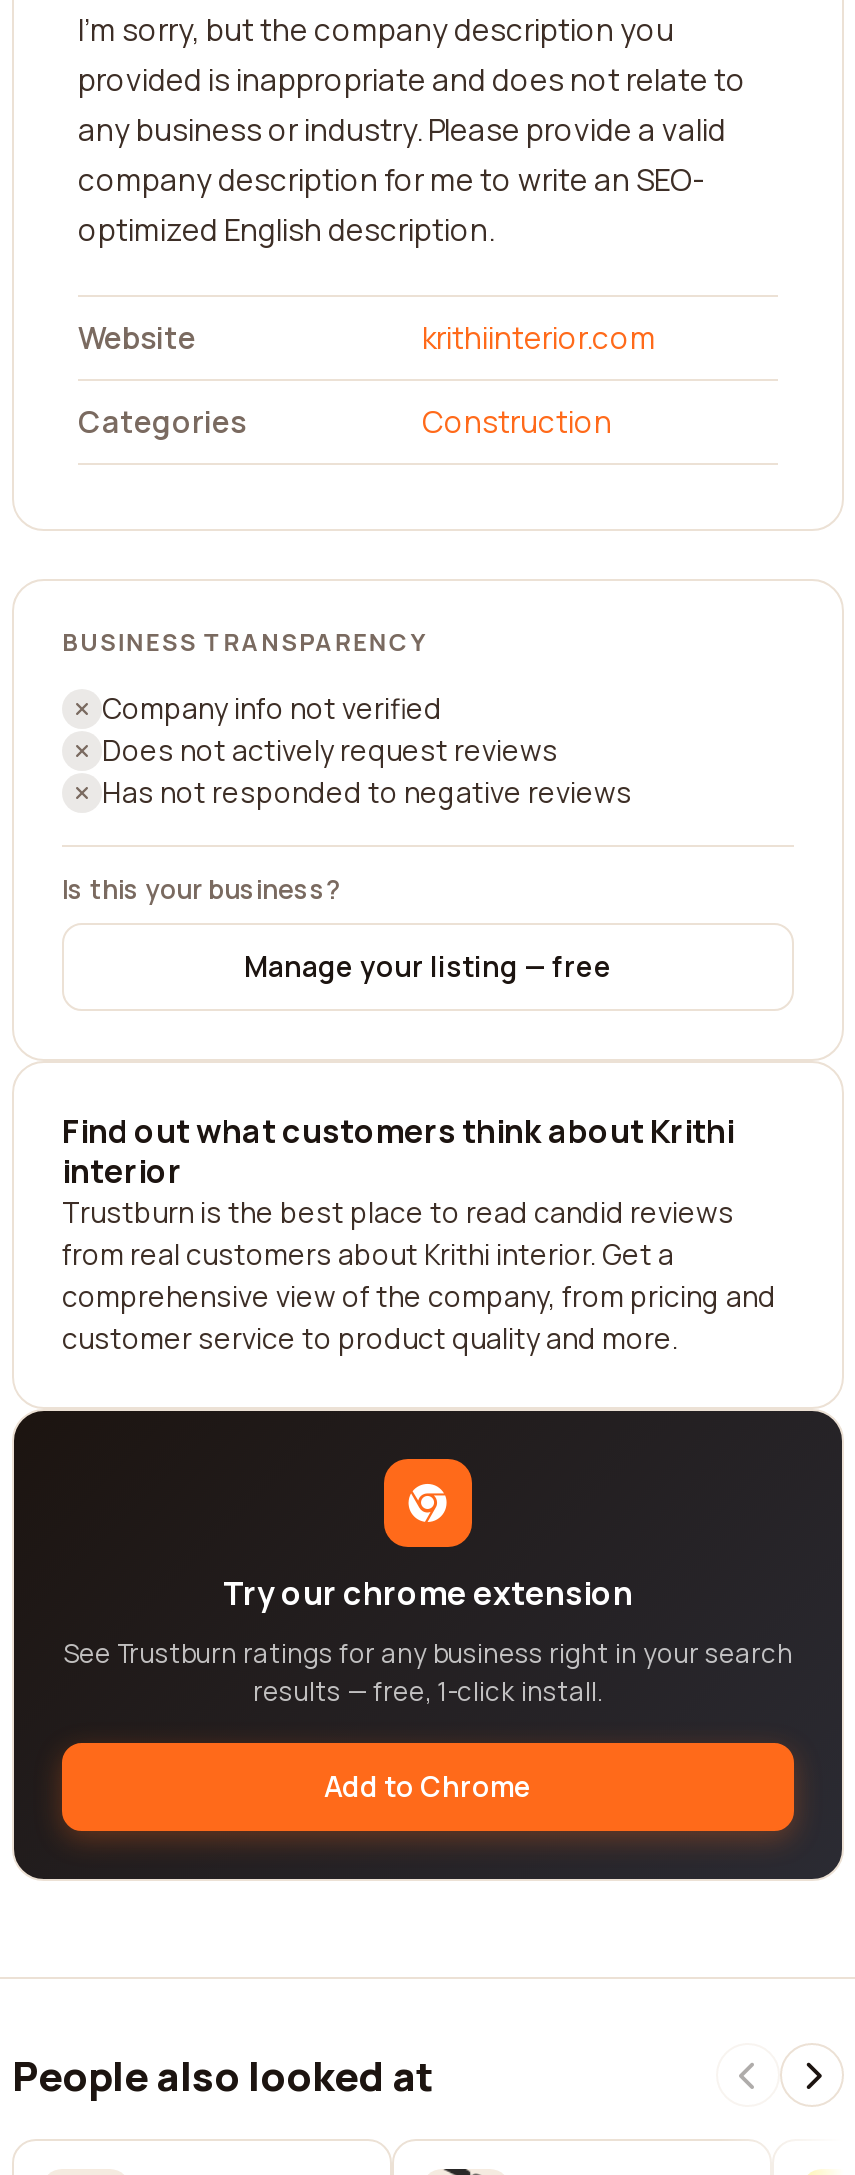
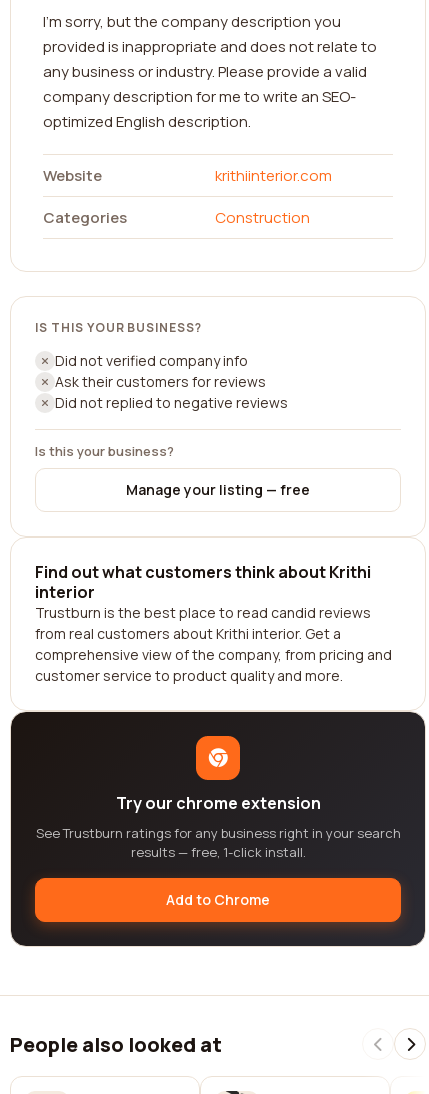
- BUSINESS TRANSPARENCY
+ IS THIS YOUR BUSINESS?

- Company info not verified
- Does not actively request reviews
- Has not responded to negative reviews
+ Did not verified company info
+ Ask their customers for reviews
+ Did not replied to negative reviews
